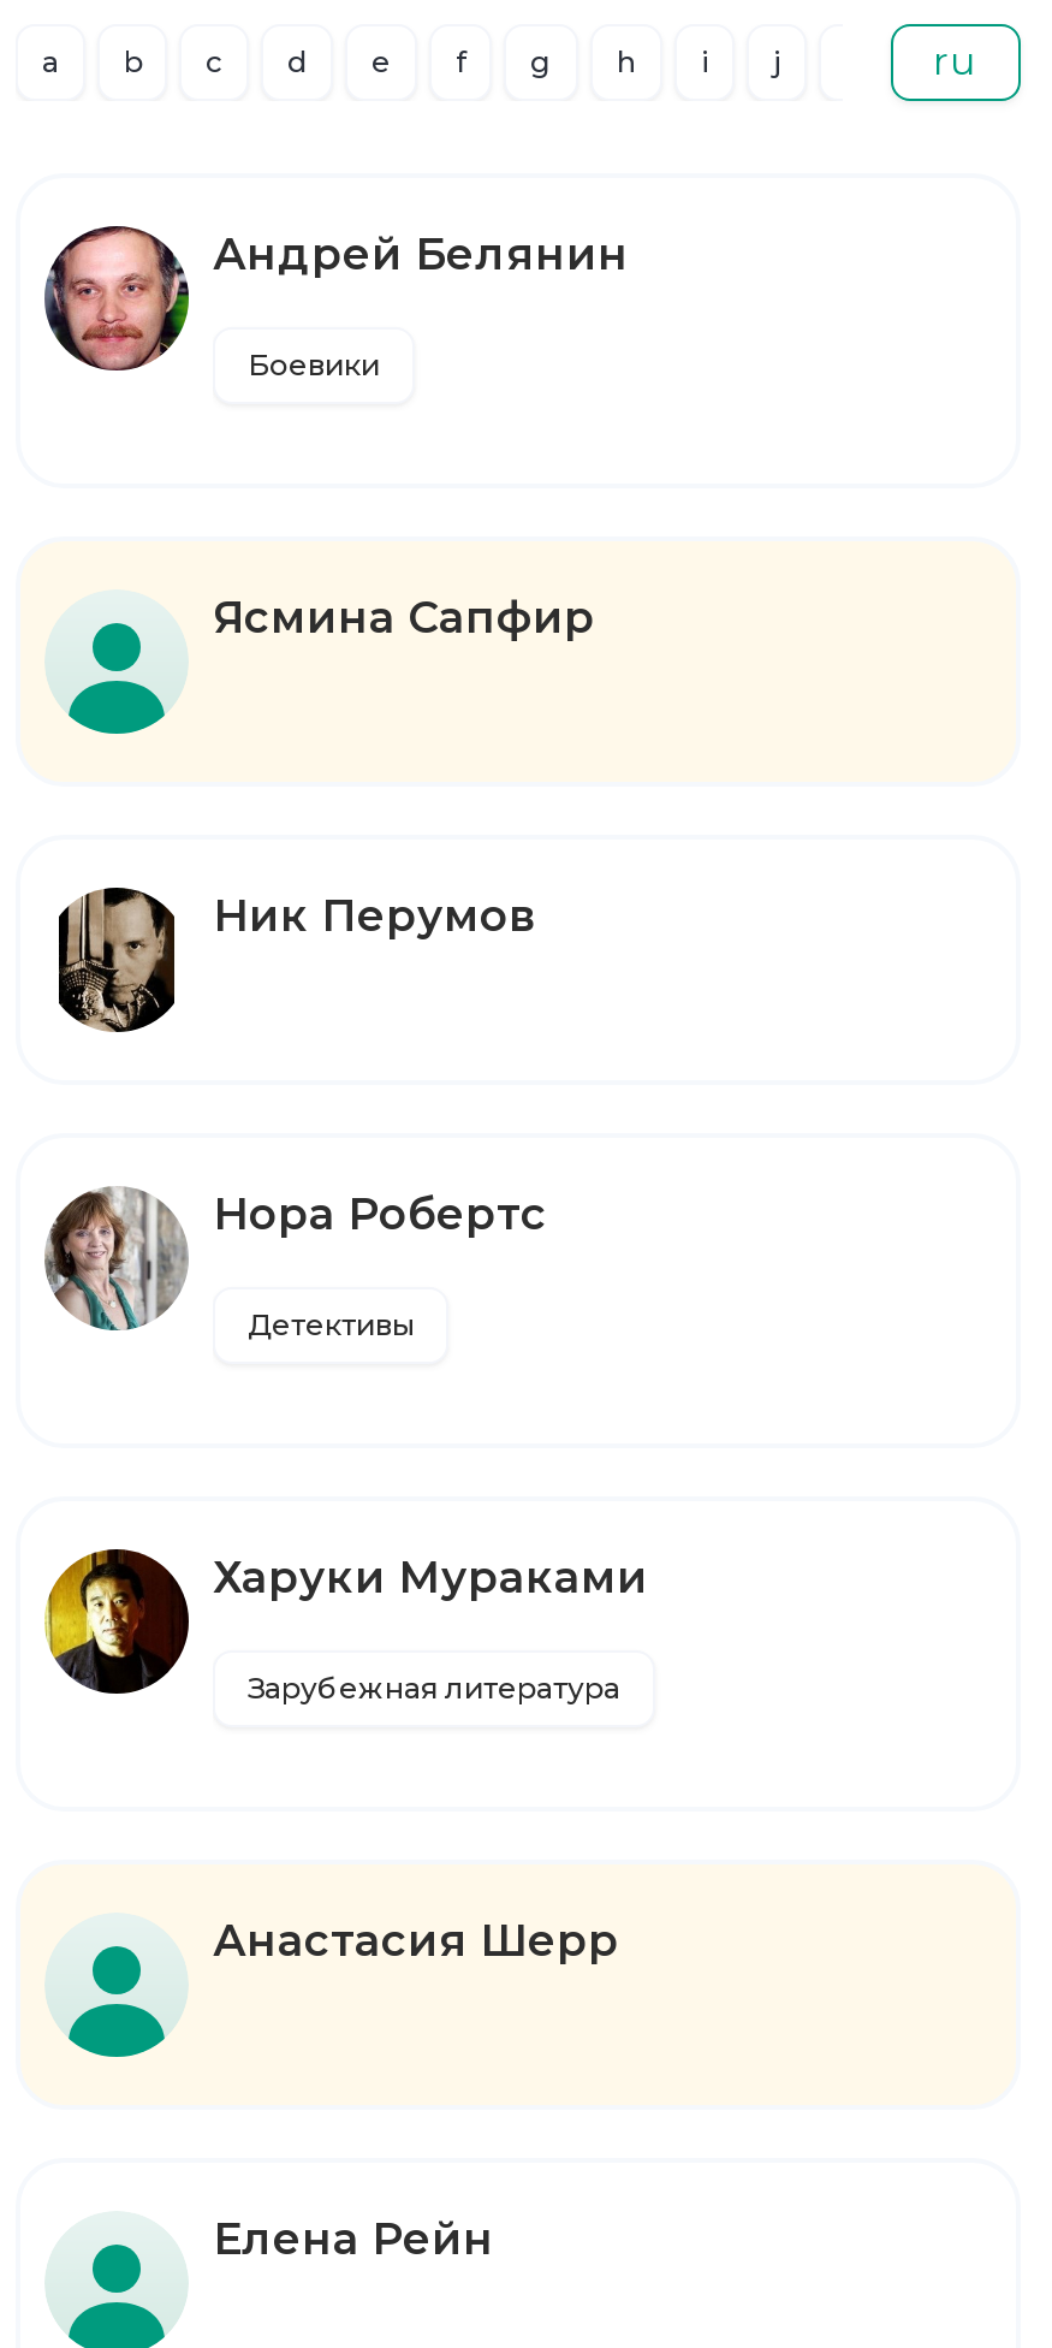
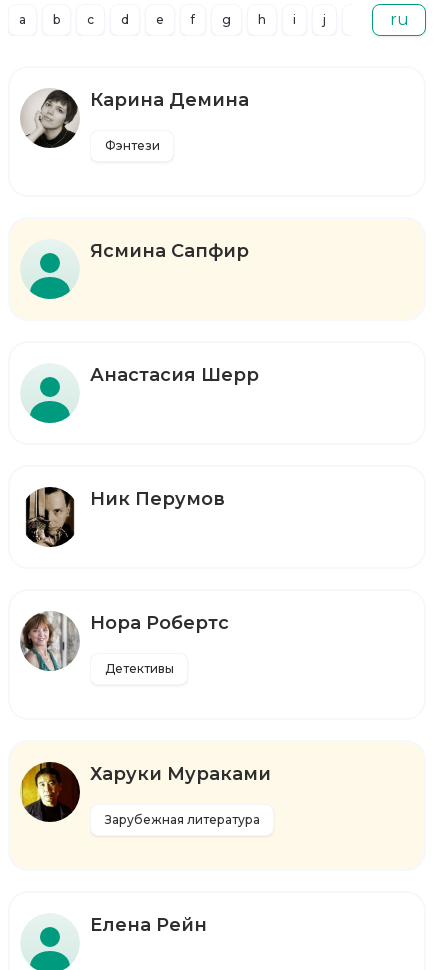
- [image]
- Андрей Белянин
+ [image]
+ Карина Демина

- Боевики
+ Фэнтези

moved down: [image] | Ник Перумов | Нора Робертс | Детективы | Харуки Мураками | Зарубежная литература

moved up: Анастасия Шерр
